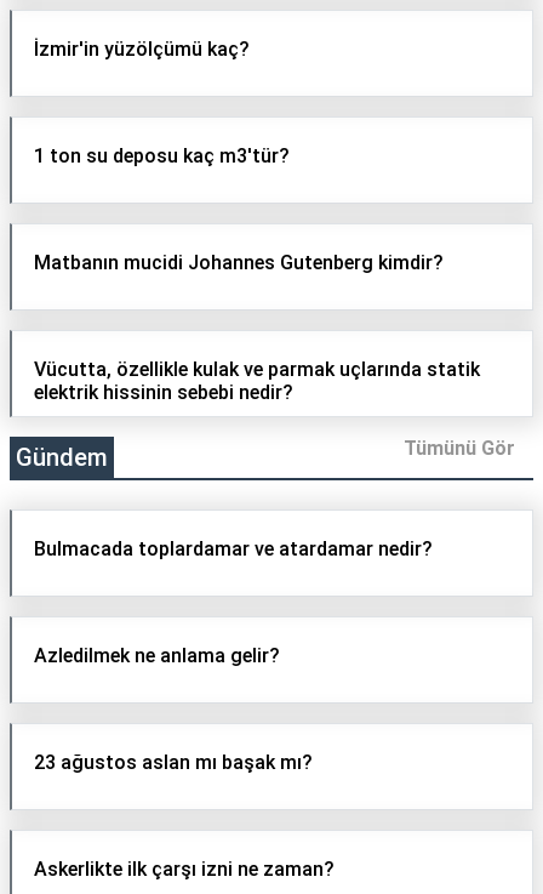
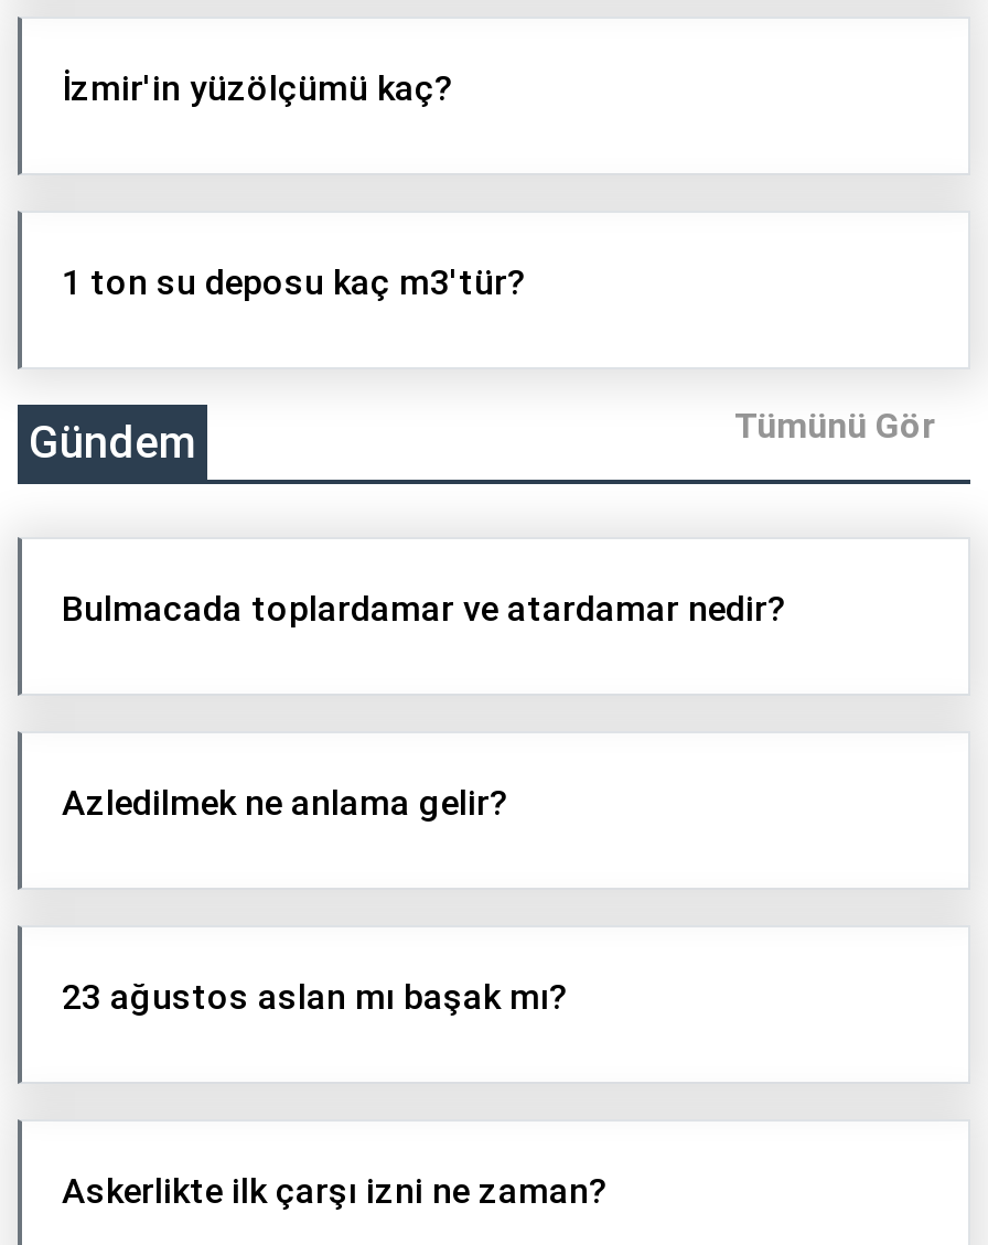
- Matbanın mucidi Johannes Gutenberg kimdir?

- Vücutta, özellikle kulak ve parmak uçlarında statik
- elektrik hissinin sebebi nedir?
